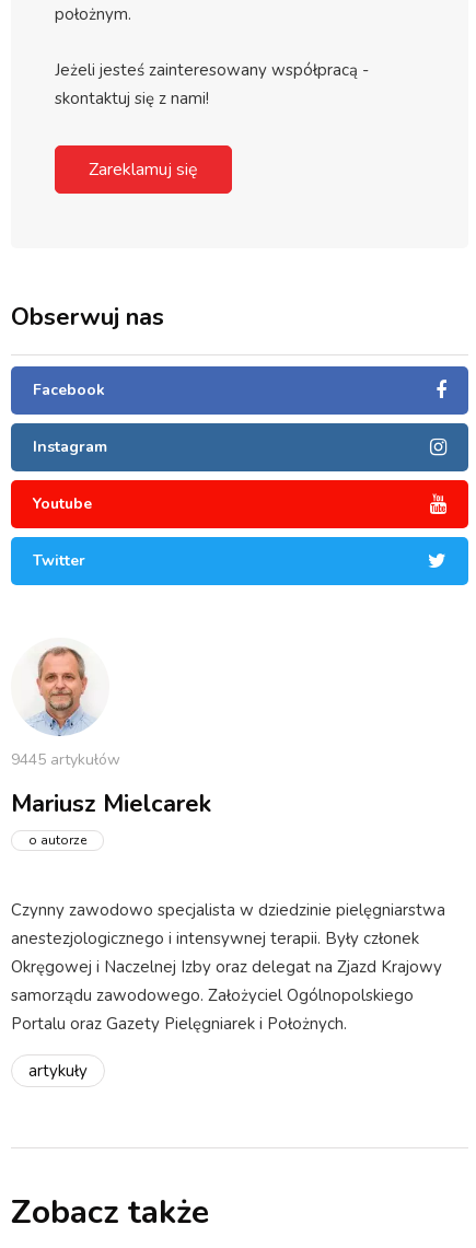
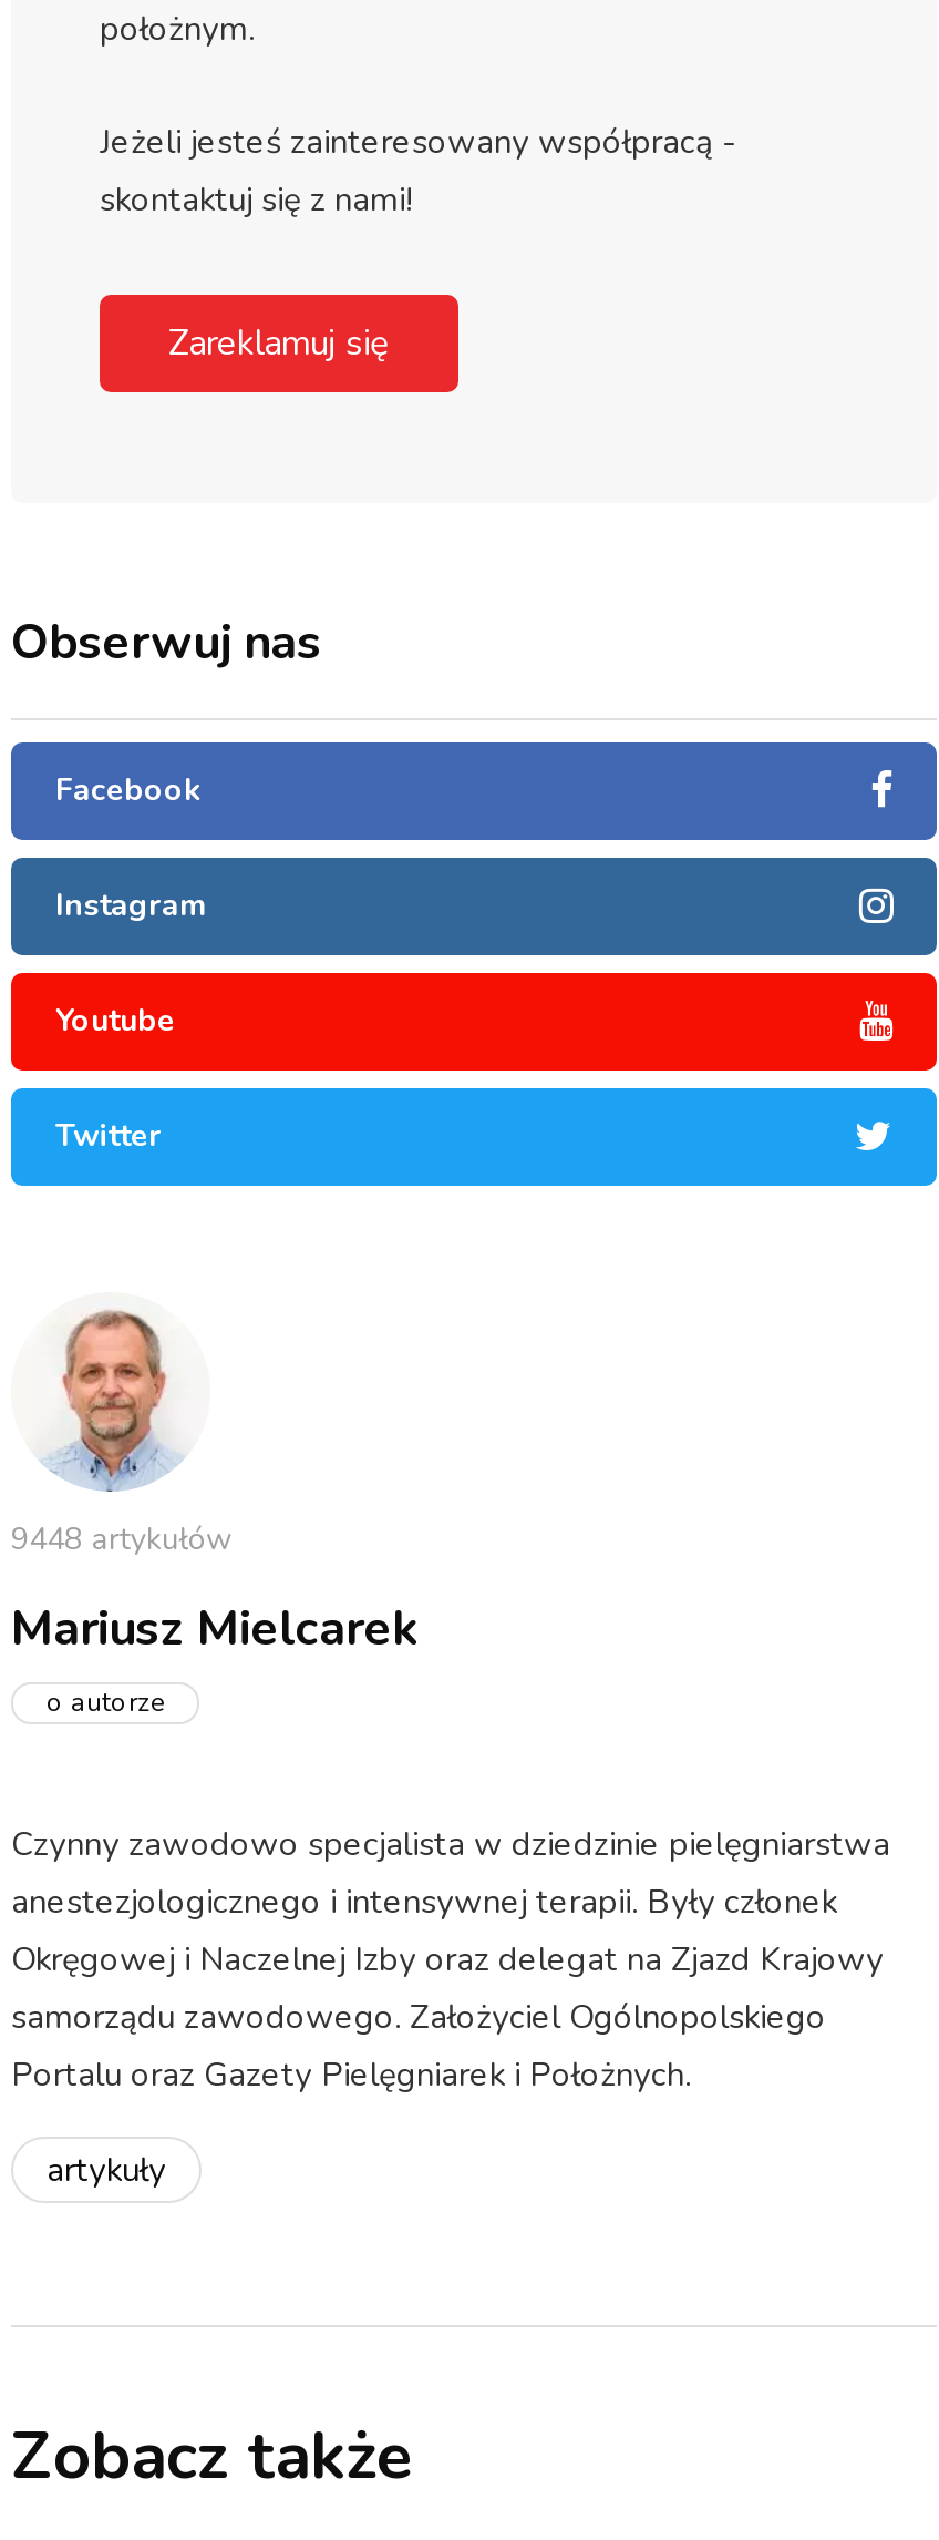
- 9445 artykułów
+ 9448 artykułów
